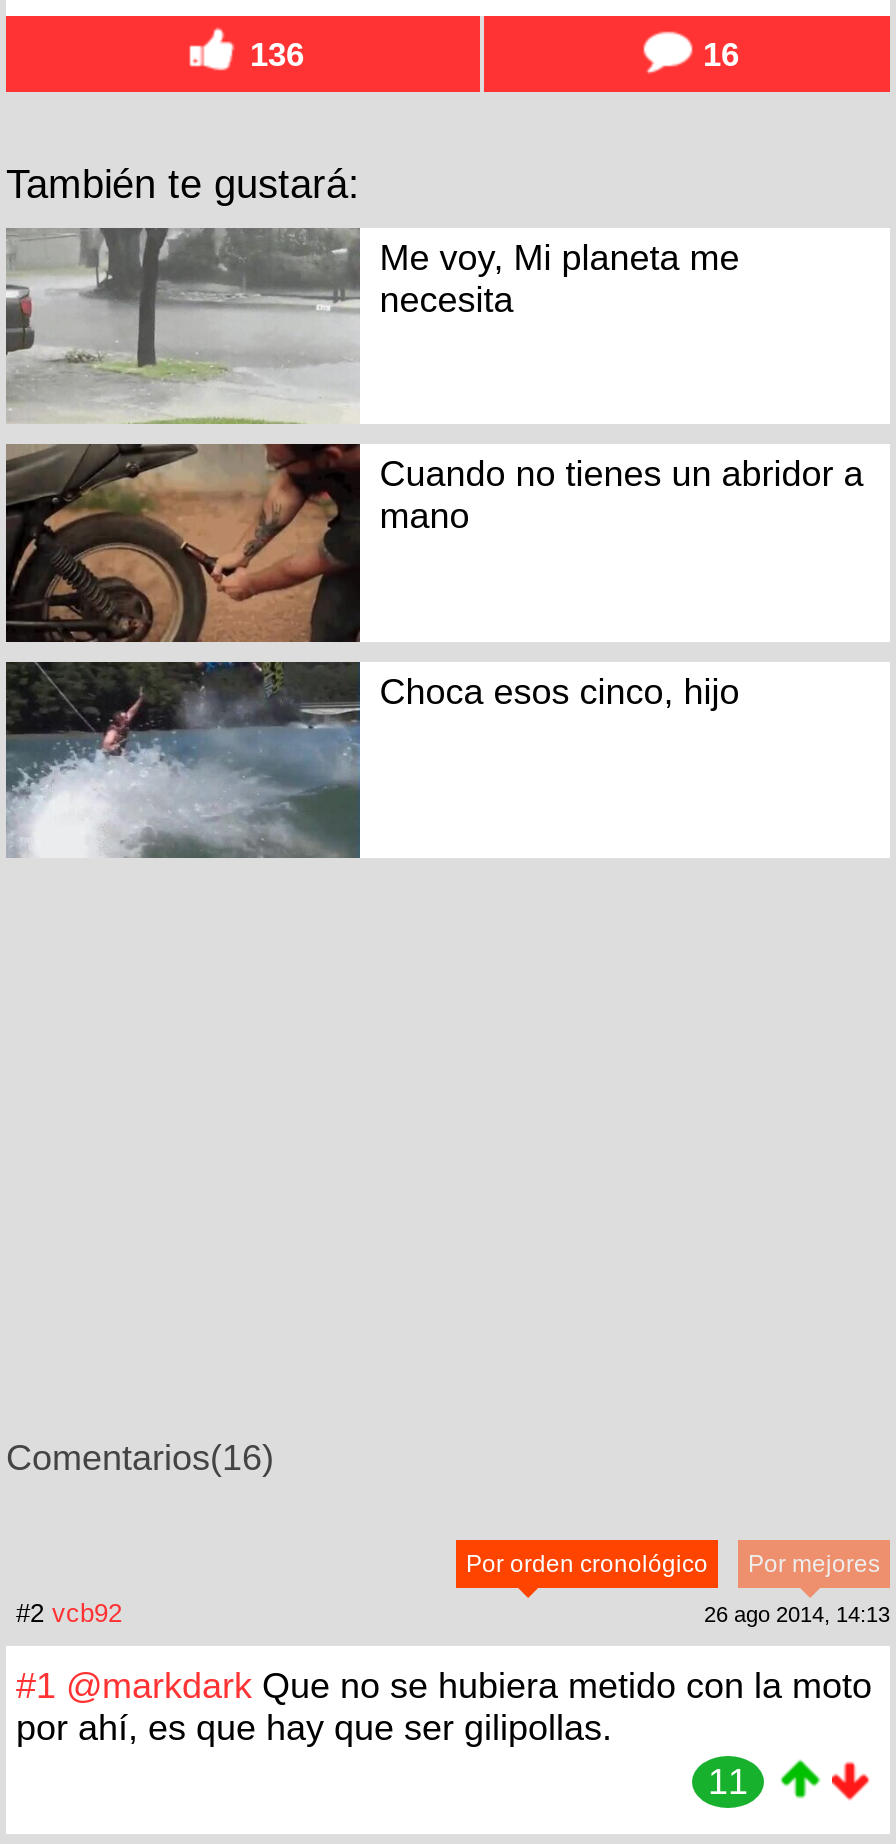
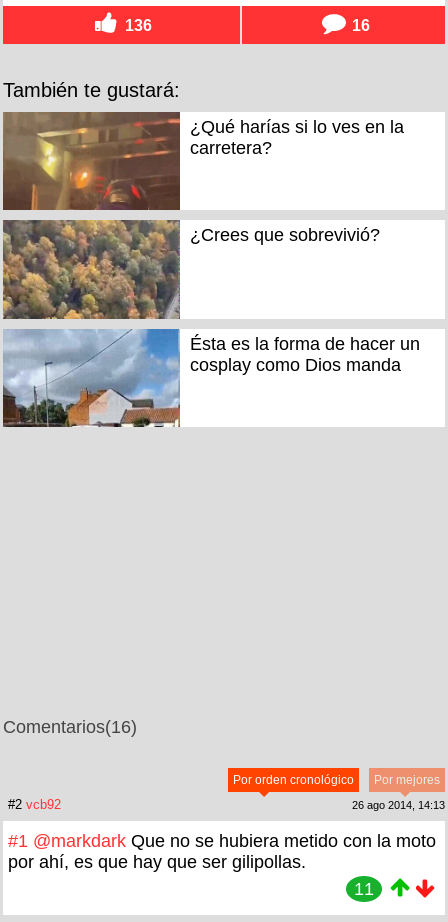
- [image]
- Me voy, Mi planeta me
- necesita
+ [image]
+ ¿Qué harías si lo ves en la
+ carretera?

- [image]
- Cuando no tienes un abridor a
- mano
+ [image]
+ ¿Crees que sobrevivió?

- [image]
- Choca esos cinco, hijo
+ [image]
+ Ésta es la forma de hacer un
+ cosplay como Dios manda
